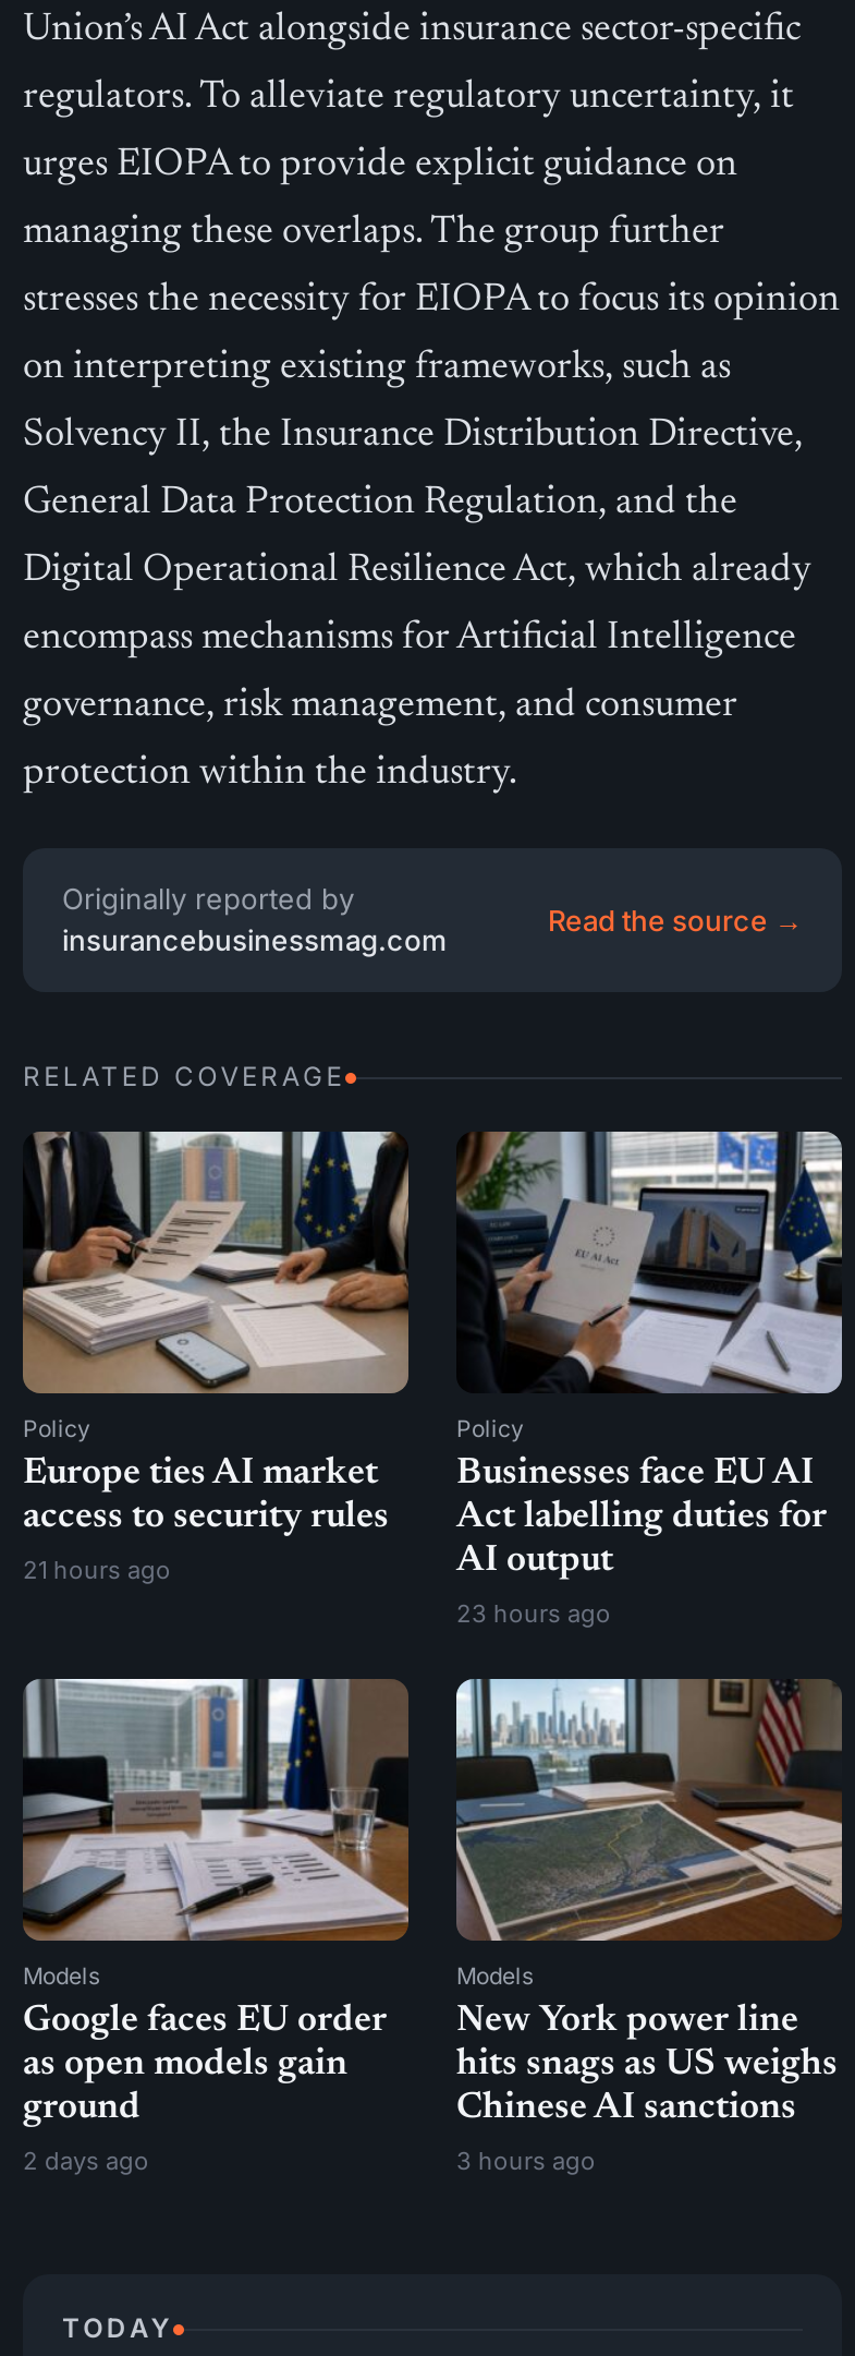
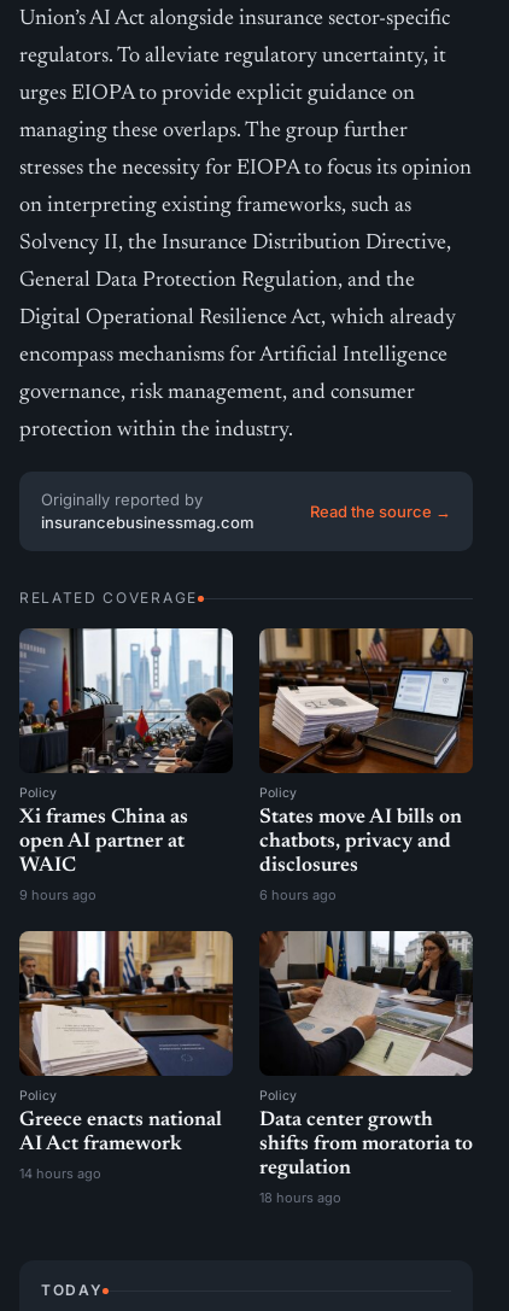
- [image]
- Europe ties AI market
- access to security rules
+ [image]
+ Xi frames China as
+ open AI partner at
+ WAIC

- [image]
- Businesses face EU AI
- Act labelling duties for
- AI output
+ [image]
+ States move AI bills on
+ chatbots, privacy and
+ disclosures

- 21 hours ago
+ 9 hours ago

- 23 hours ago
+ 6 hours ago

- [image]
- Models
- Google faces EU order
- as open models gain
- ground
+ [image]
+ Policy
+ Greece enacts national
+ AI Act framework

- [image]
- Models
- New York power line
- hits snags as US weighs
- Chinese AI sanctions
+ [image]
+ Policy
+ Data center growth
+ shifts from moratoria to
+ regulation

- 2 days ago
+ 14 hours ago

- 3 hours ago
+ 18 hours ago
